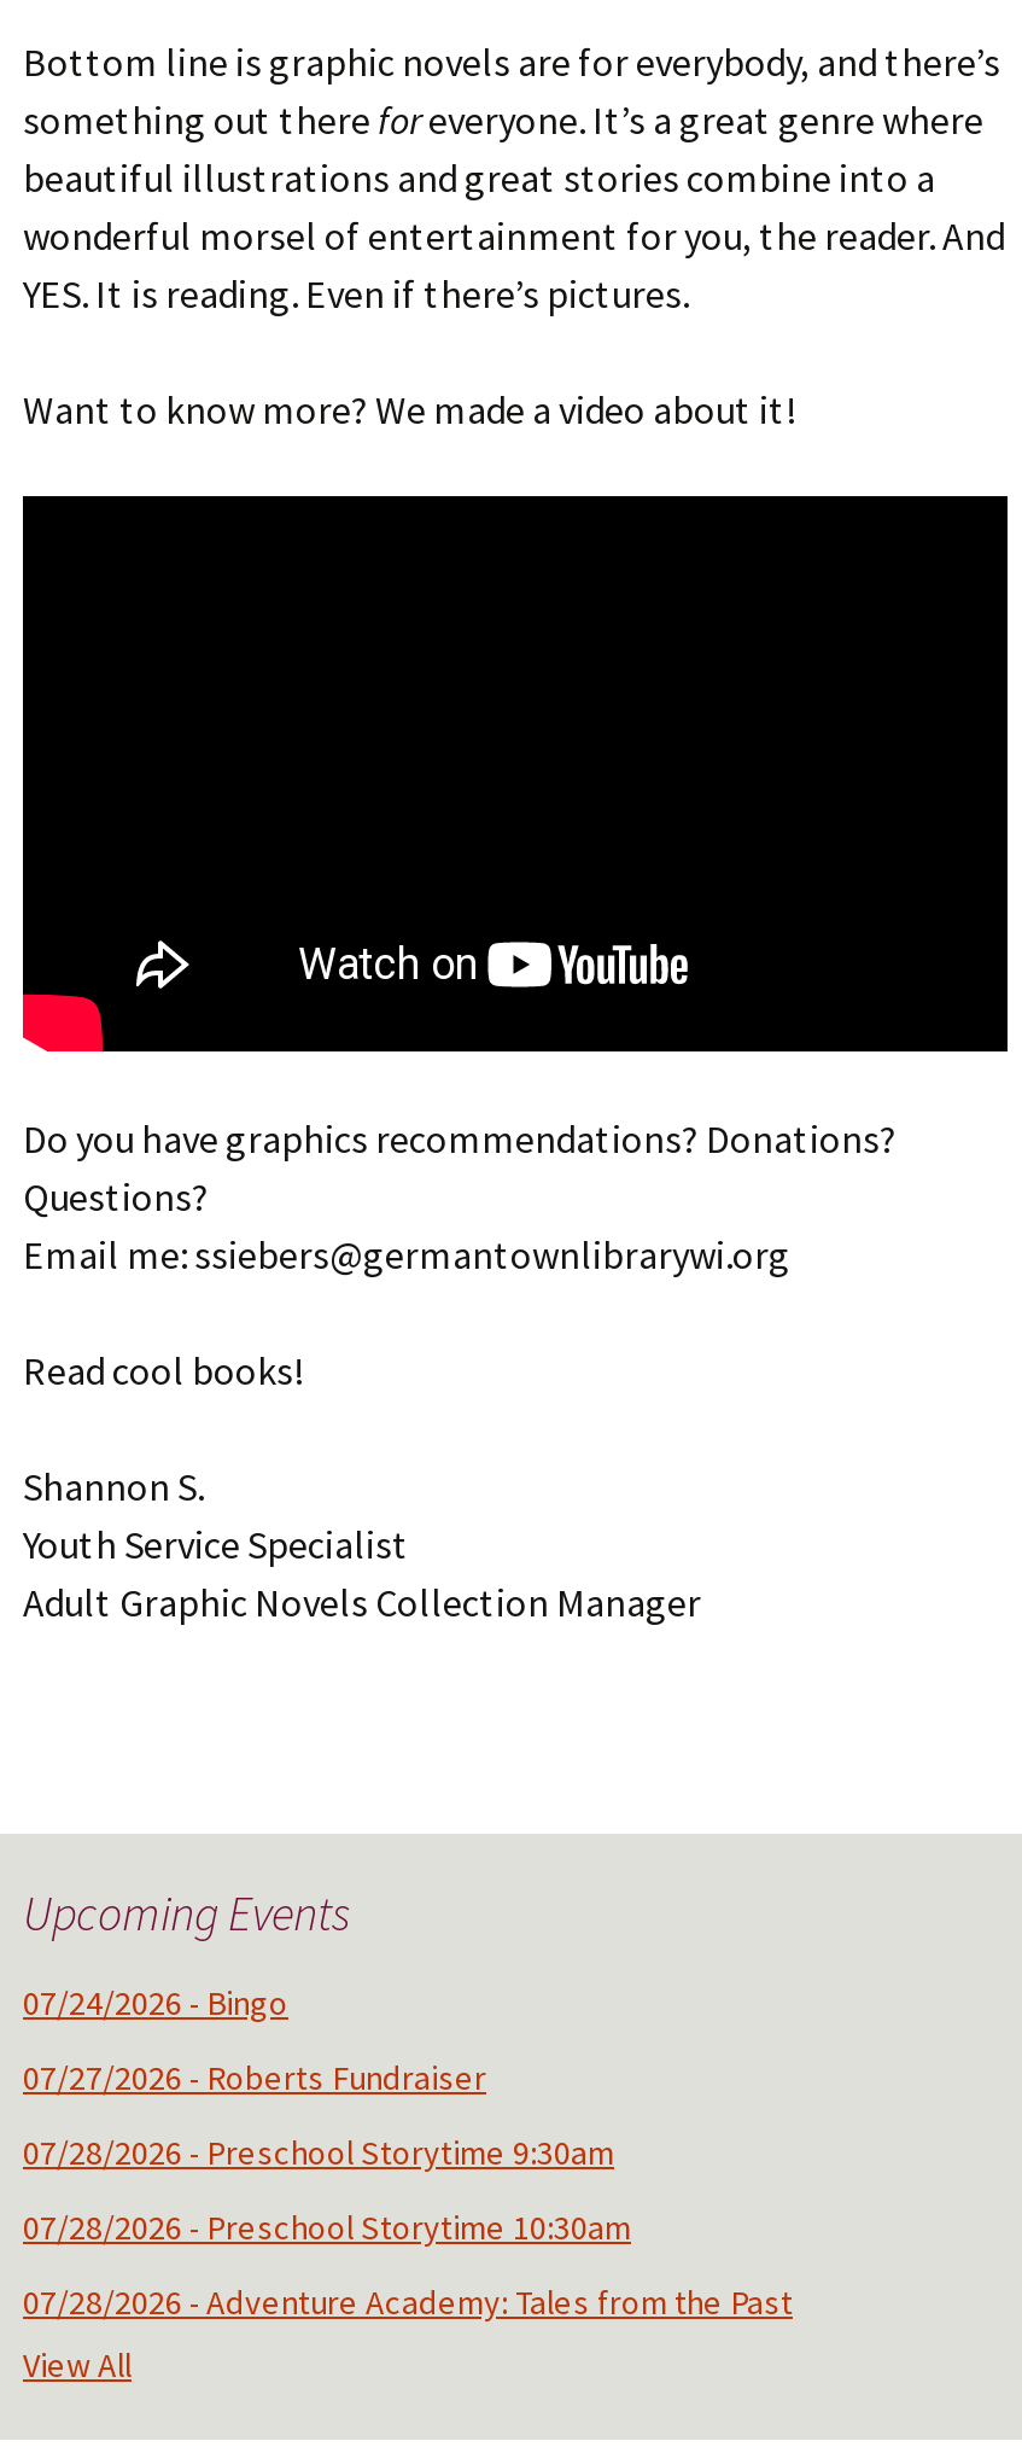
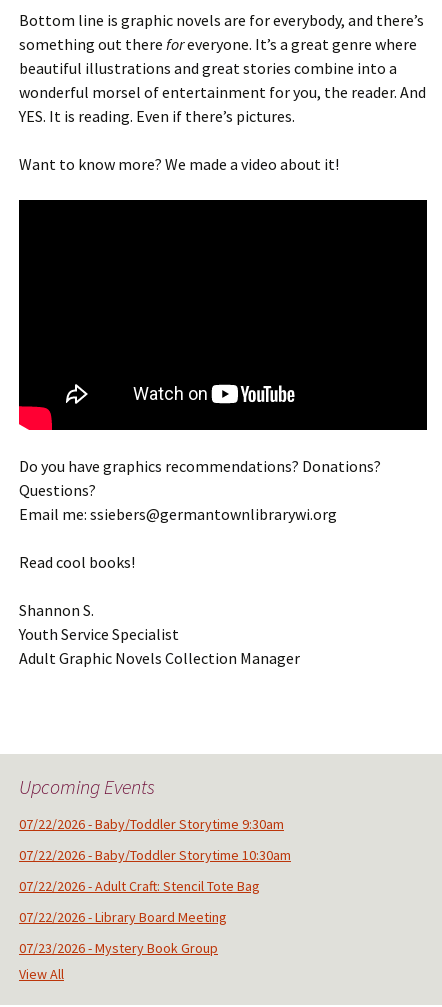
- 07/24/2026 - Bingo
+ 07/22/2026 - Baby/Toddler Storytime 9:30am

- 07/27/2026 - Roberts Fundraiser
+ 07/22/2026 - Baby/Toddler Storytime 10:30am

- 07/28/2026 - Preschool Storytime 9:30am
+ 07/22/2026 - Adult Craft: Stencil Tote Bag

- 07/28/2026 - Preschool Storytime 10:30am
+ 07/22/2026 - Library Board Meeting

- 07/28/2026 - Adventure Academy: Tales from the Past
+ 07/23/2026 - Mystery Book Group
